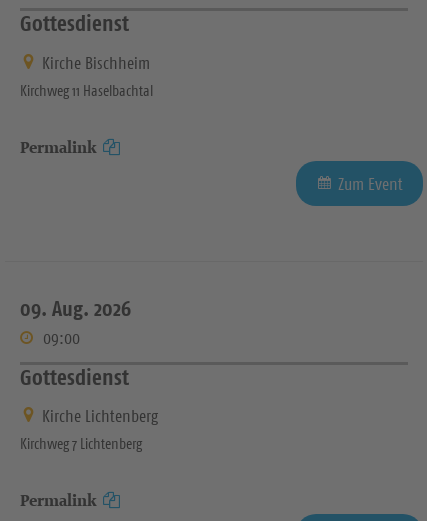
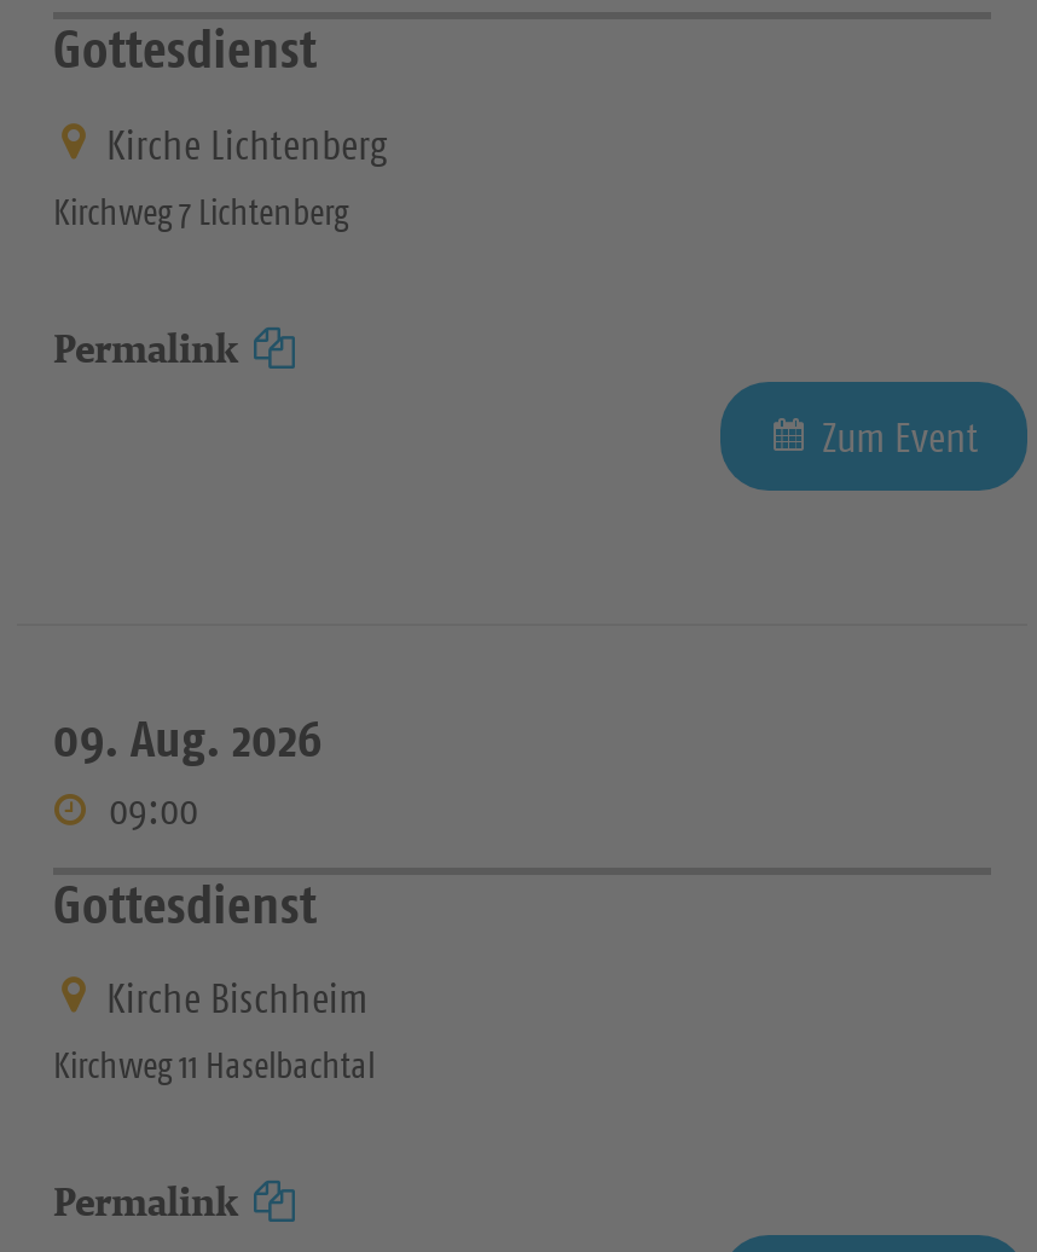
moved down: Kirche Bischheim

moved down: Kirchweg 11 Haselbachtal

moved up: Kirche Lichtenberg

moved up: Kirchweg 7 Lichtenberg
